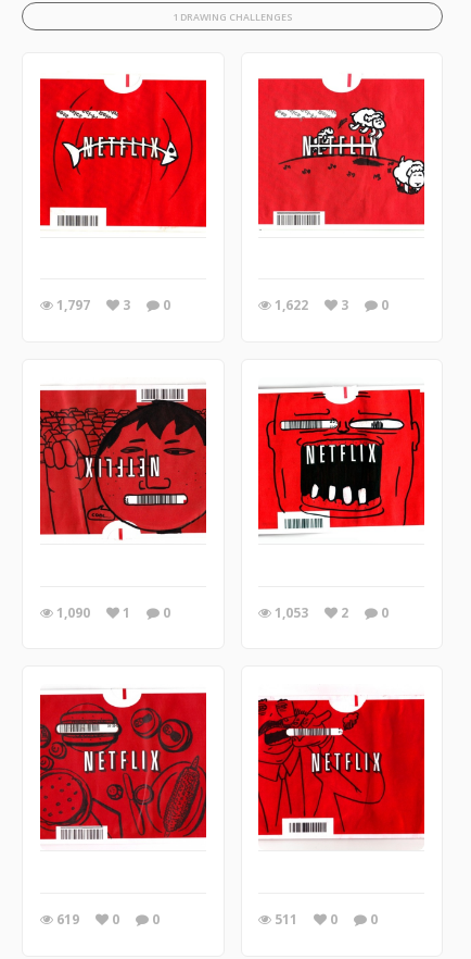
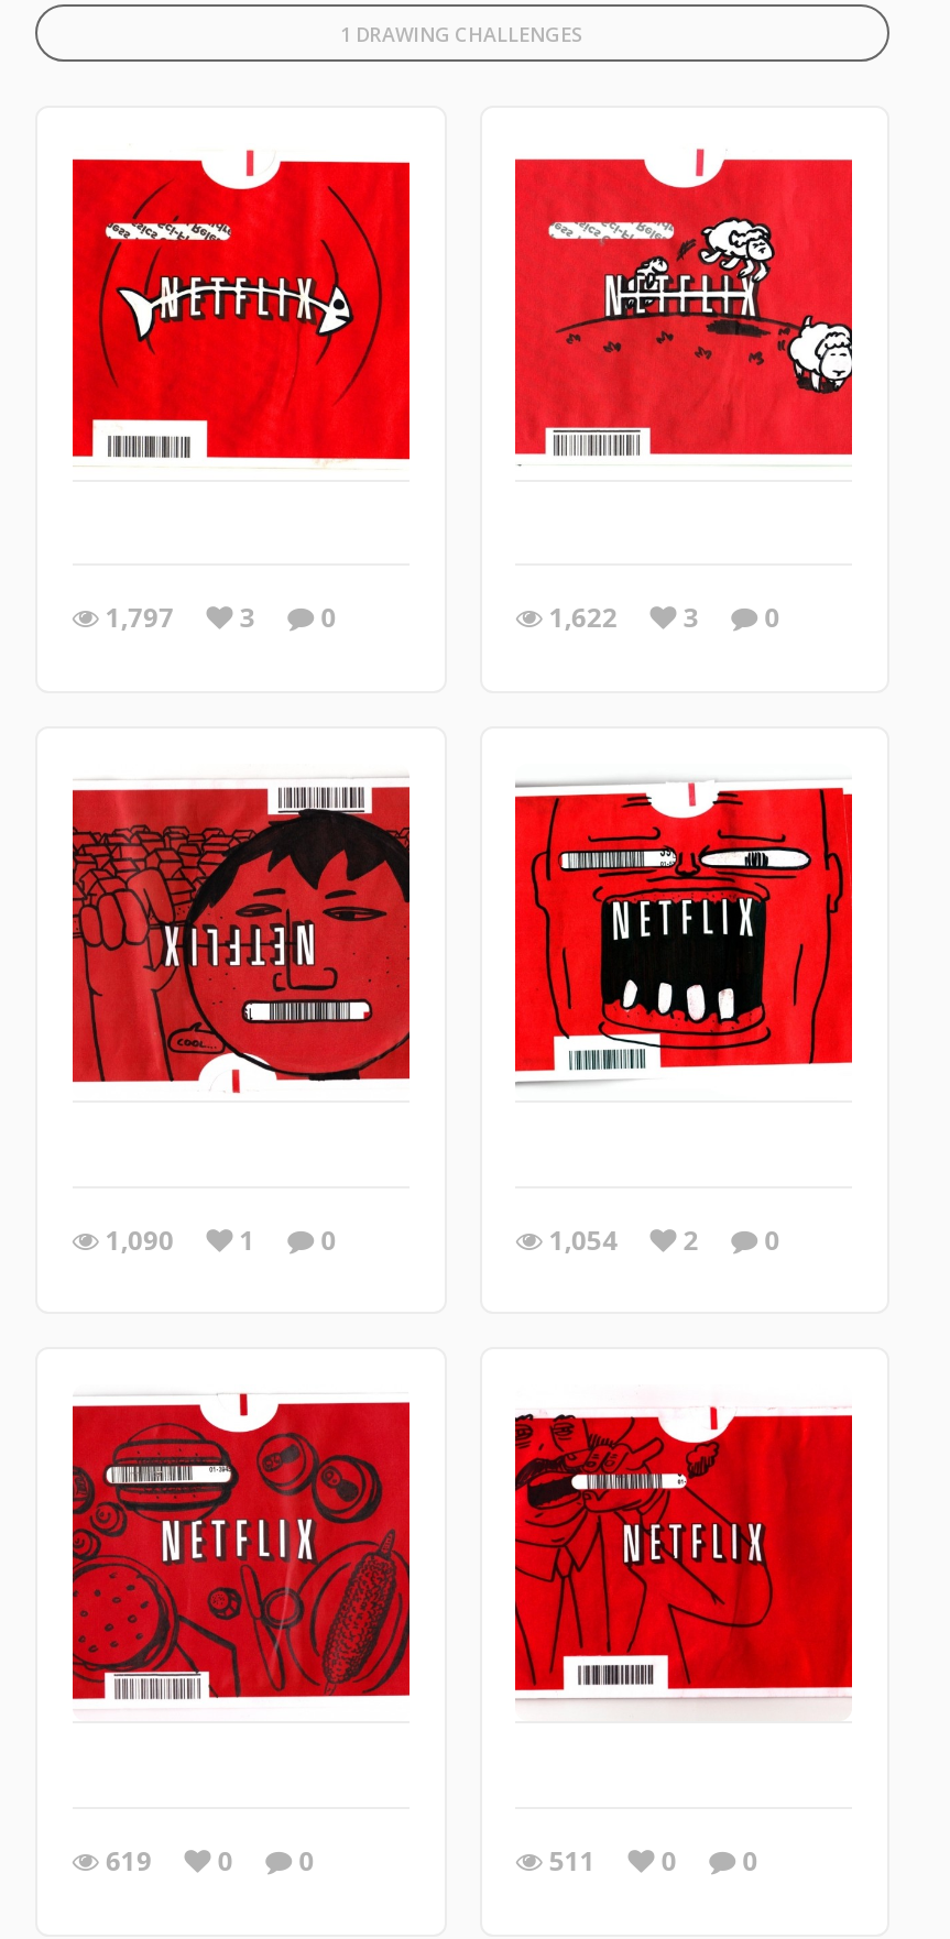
- 1,053 2 0
+ 1,054 2 0
